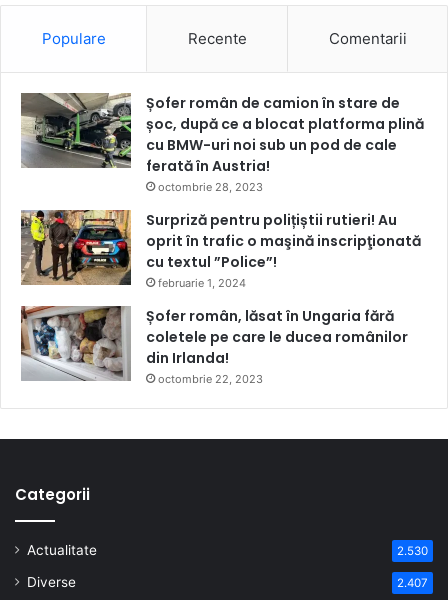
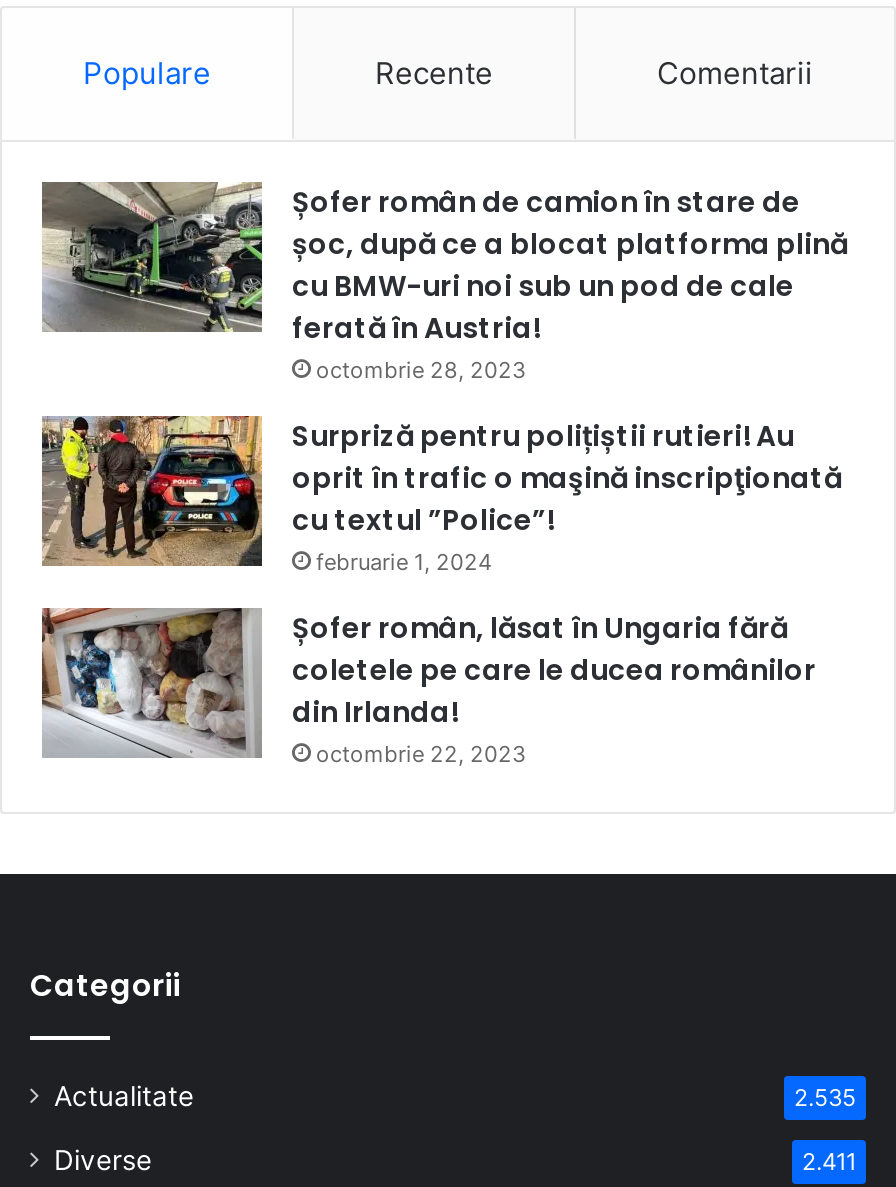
- 2.530
+ 2.535

- 2.407
+ 2.411
